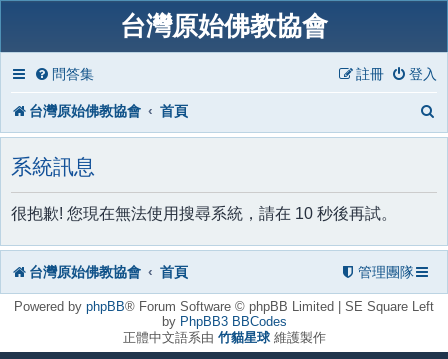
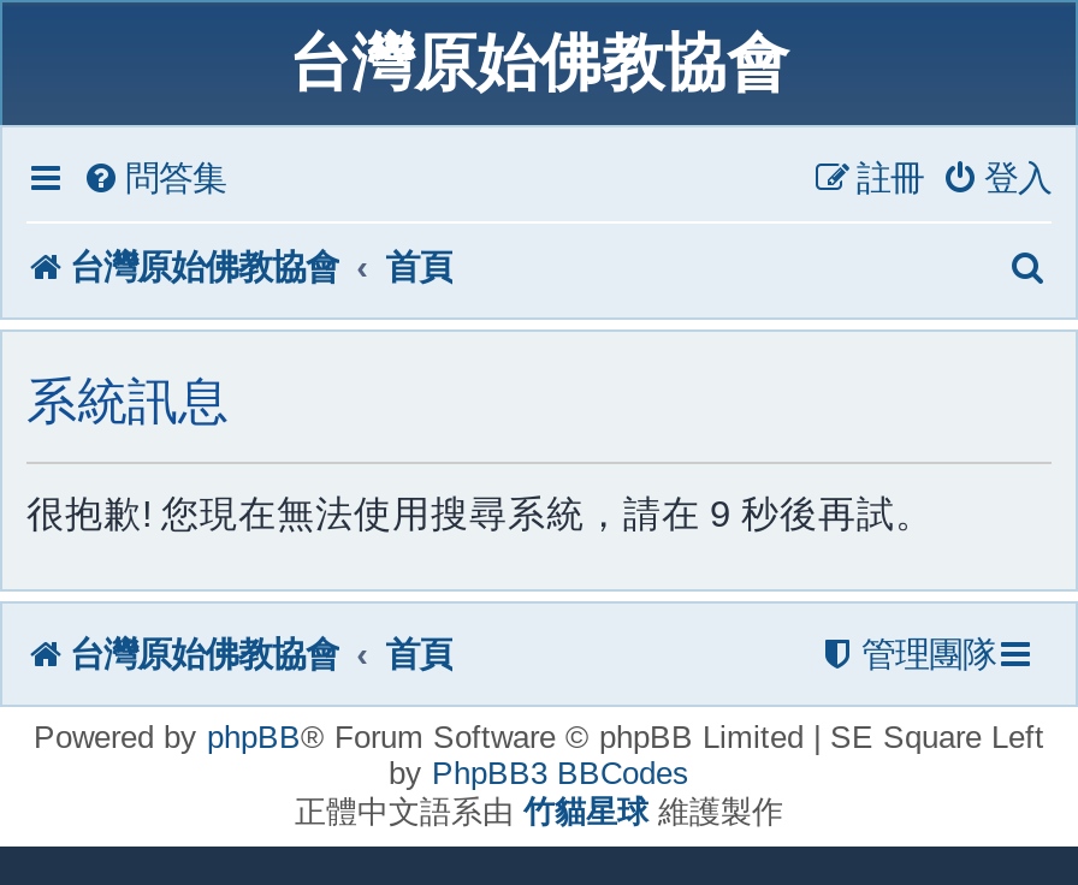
- 很抱歉! 您現在無法使用搜尋系統，請在 10 秒後再試。
+ 很抱歉! 您現在無法使用搜尋系統，請在 9 秒後再試。
